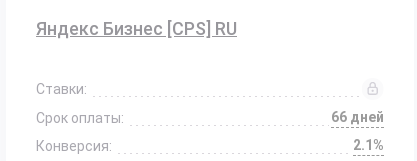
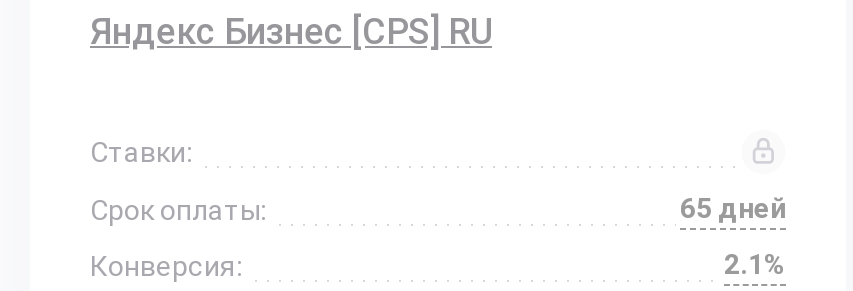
- 66 дней
+ 65 дней
